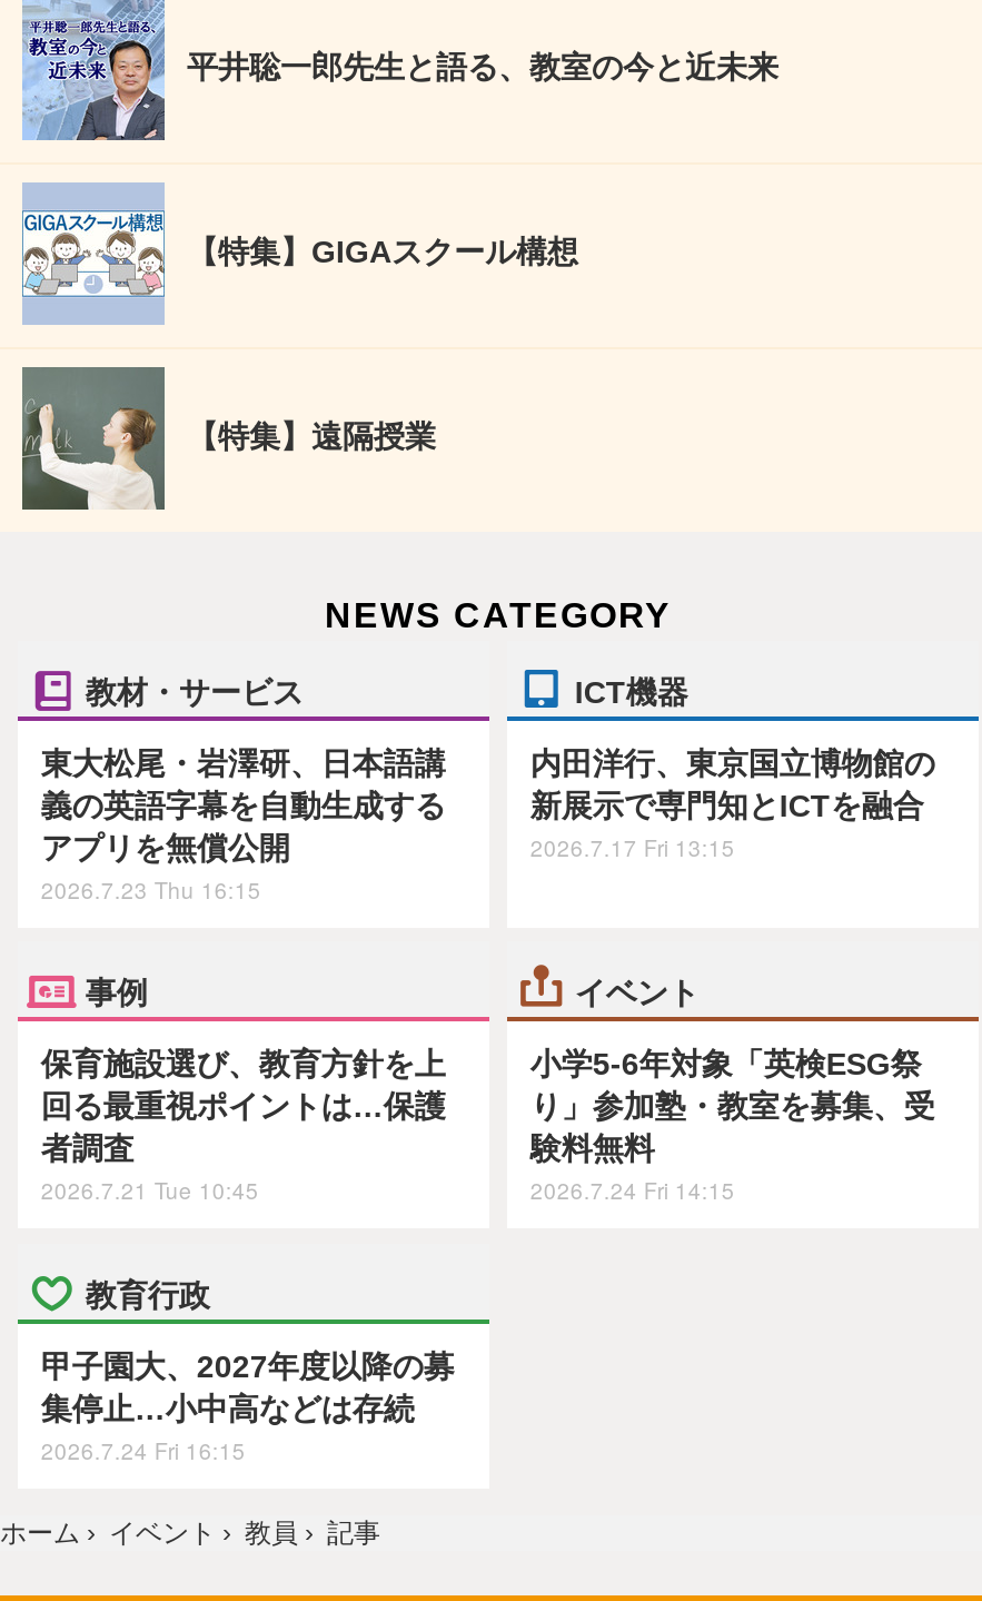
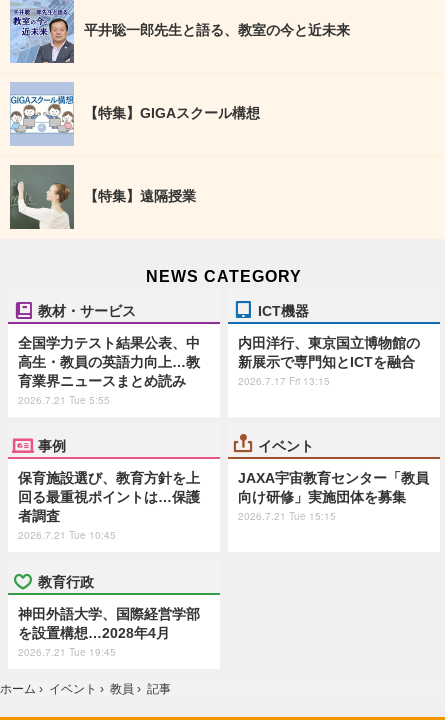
- 東大松尾・岩澤研、日本語講
- 義の英語字幕を自動生成する
- アプリを無償公開
- 2026.7.23 Thu 16:15
+ 全国学力テスト結果公表、中
+ 高生・教員の英語力向上…教
+ 育業界ニュースまとめ読み
+ 2026.7.21 Tue 5:55

- 小学5-6年対象「英検ESG祭
- り」参加塾・教室を募集、受
- 験料無料
- 2026.7.24 Fri 14:15
+ JAXA宇宙教育センター「教員
+ 向け研修」実施団体を募集
+ 2026.7.21 Tue 15:15

- 甲子園大、2027年度以降の募
- 集停止…小中高などは存続
- 2026.7.24 Fri 16:15
+ 神田外語大学、国際経営学部
+ を設置構想…2028年4月
+ 2026.7.21 Tue 19:45
